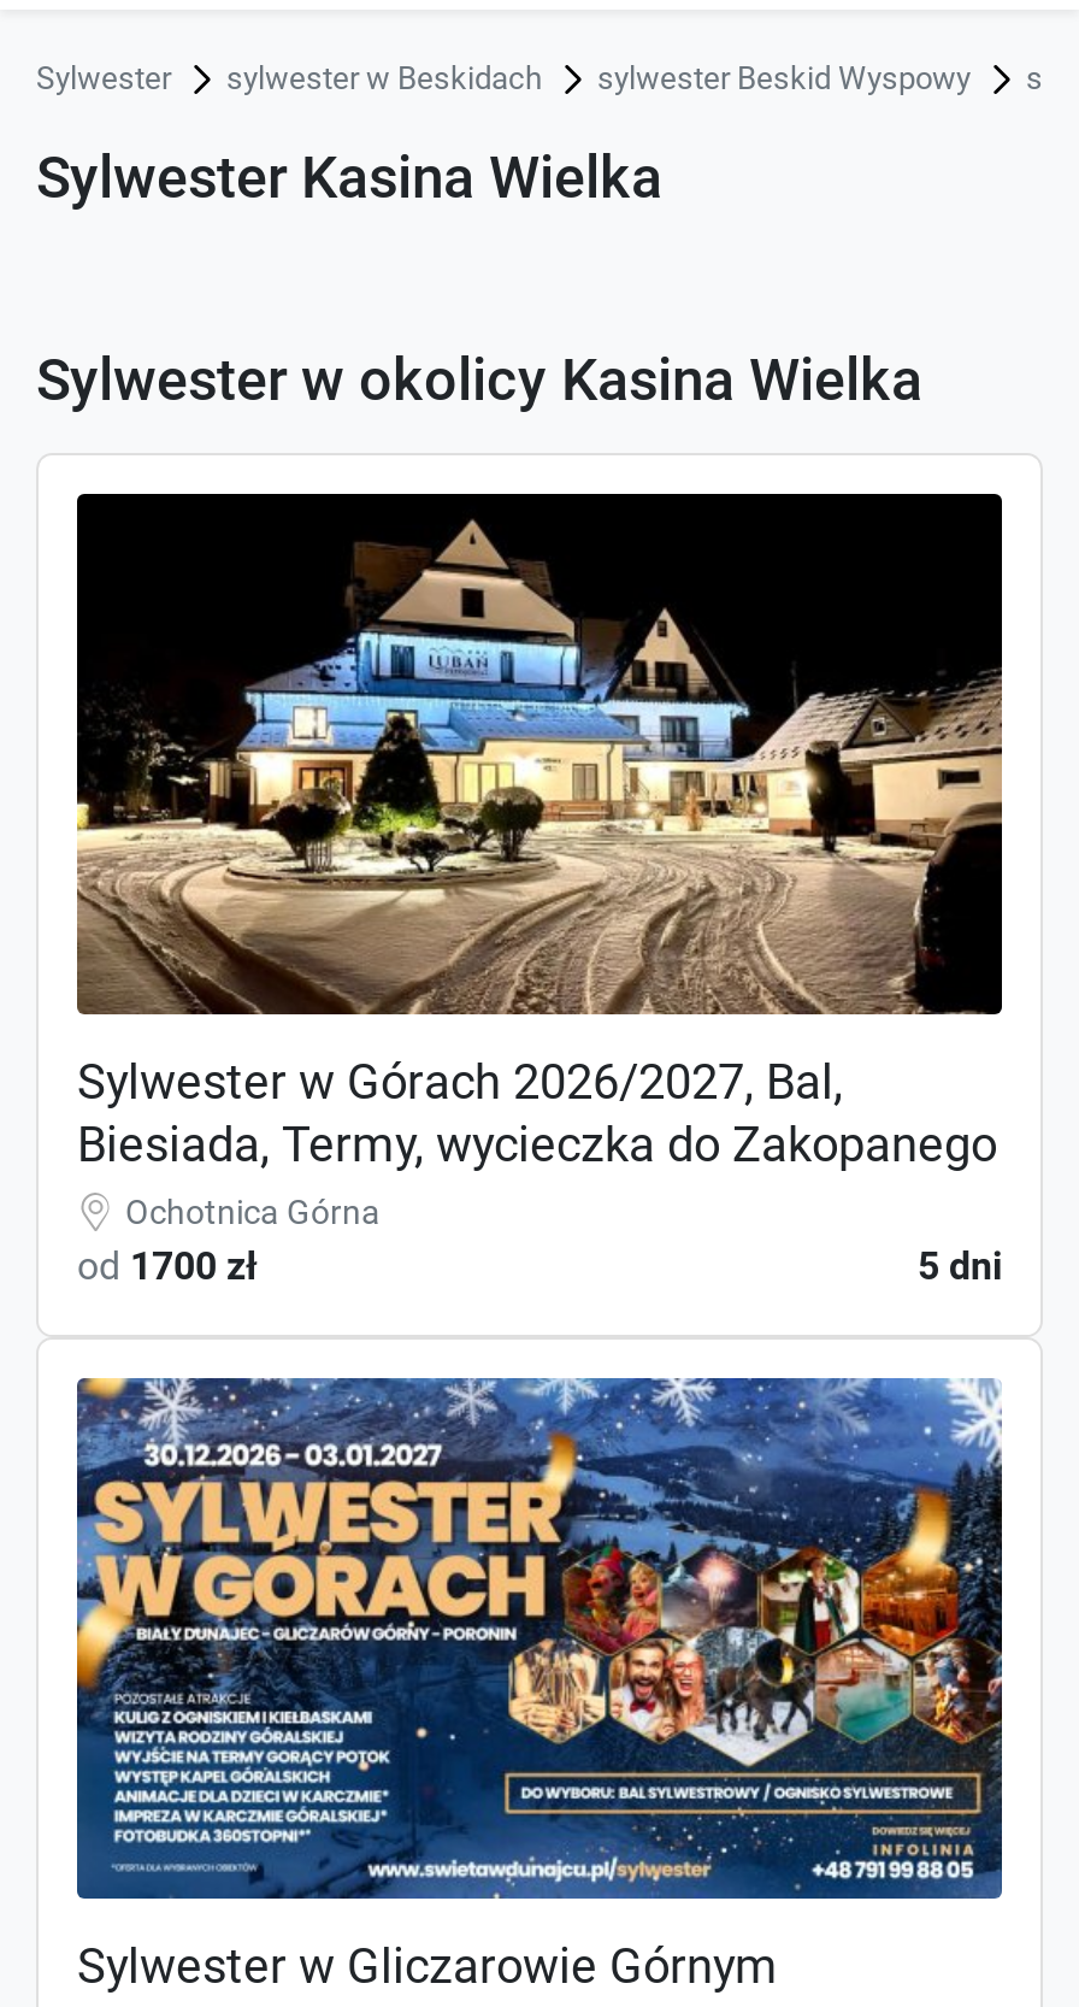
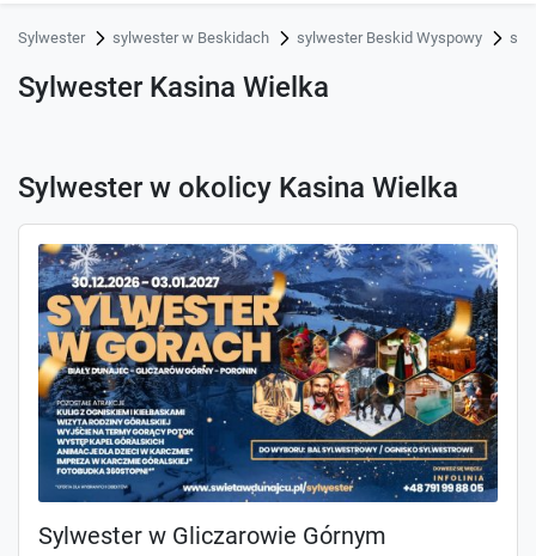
- [image]
- Sylwester w Górach 2026/2027, Bal,
- Biesiada, Termy, wycieczka do Zakopanego
- Ochotnica Górna
- od 1700 zł
- 5 dni
